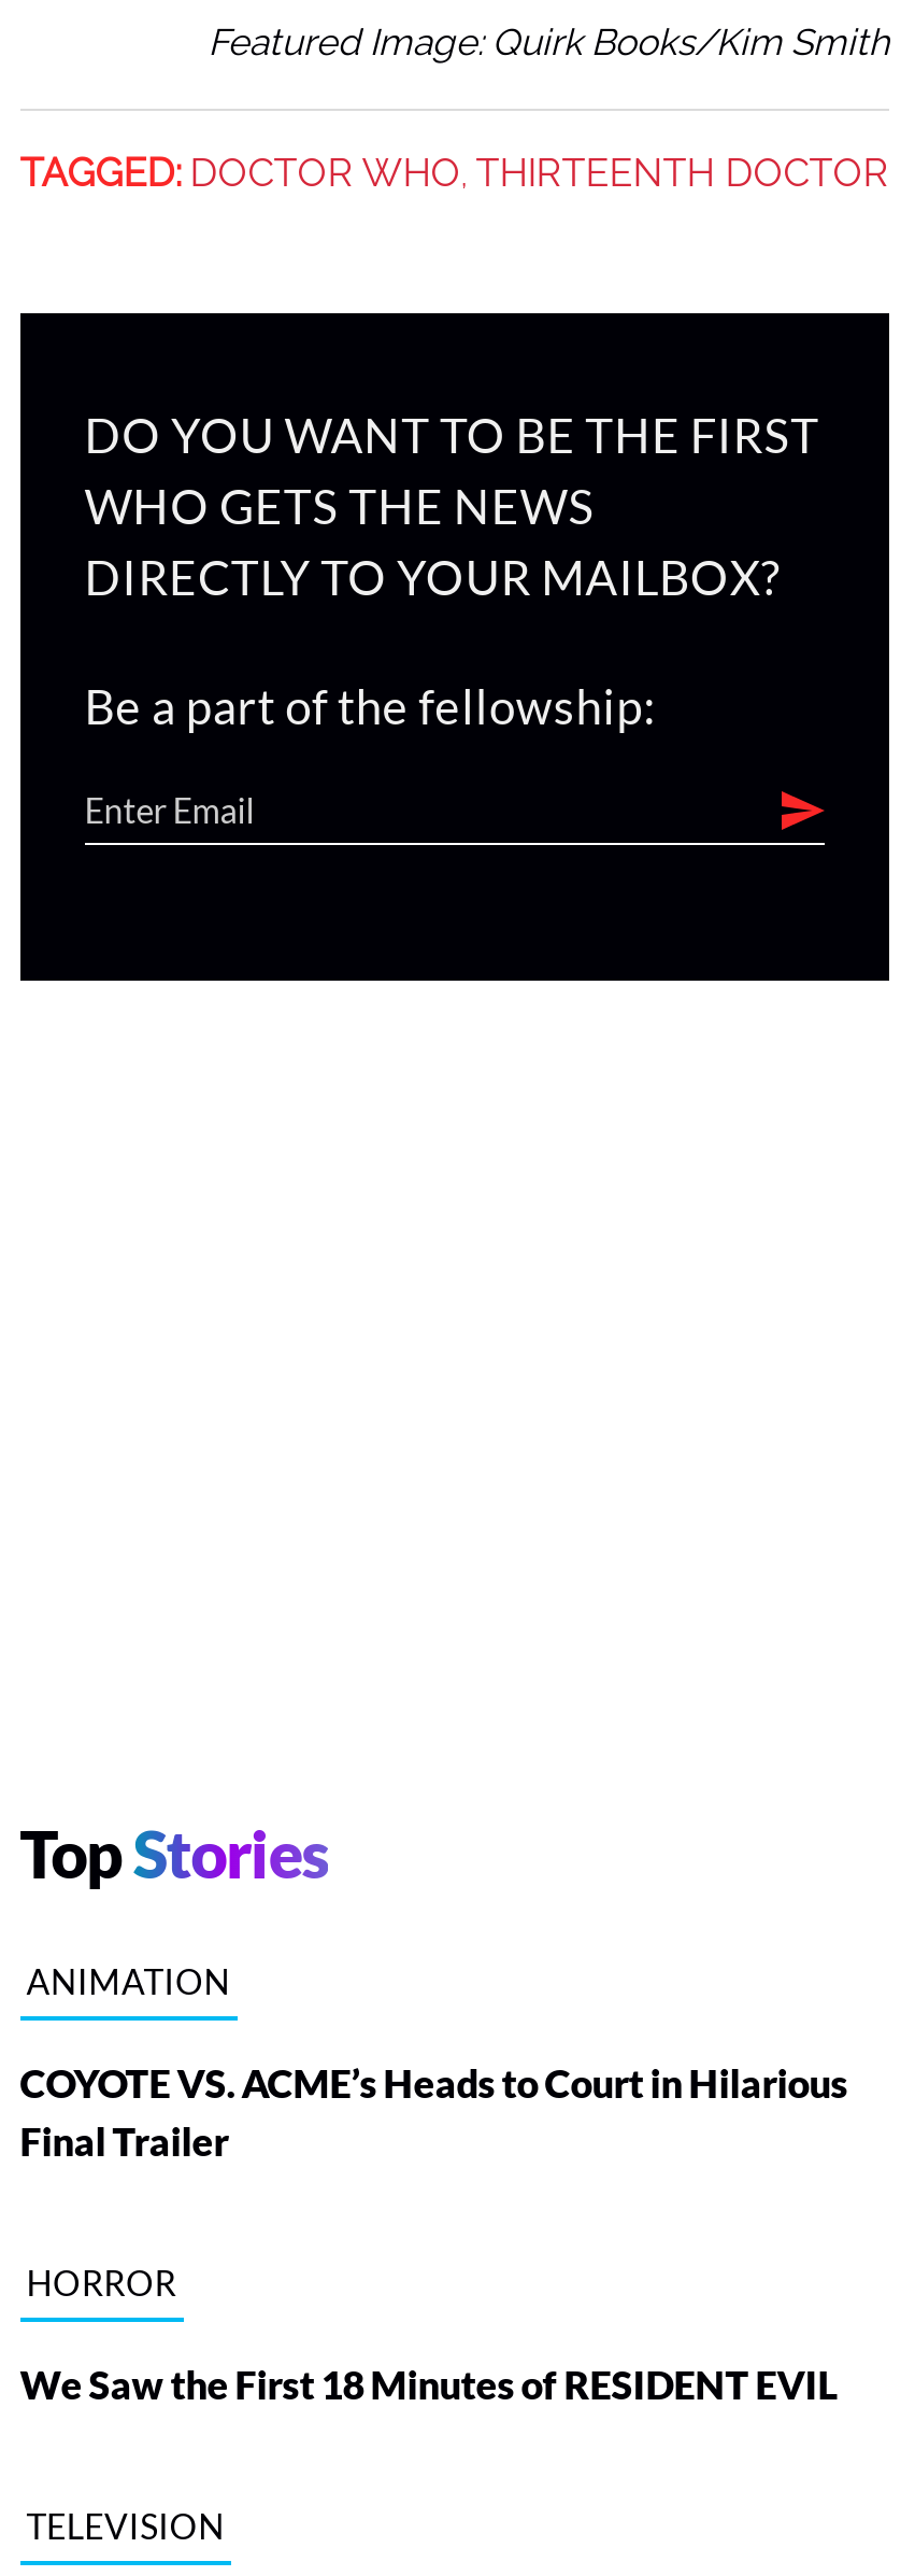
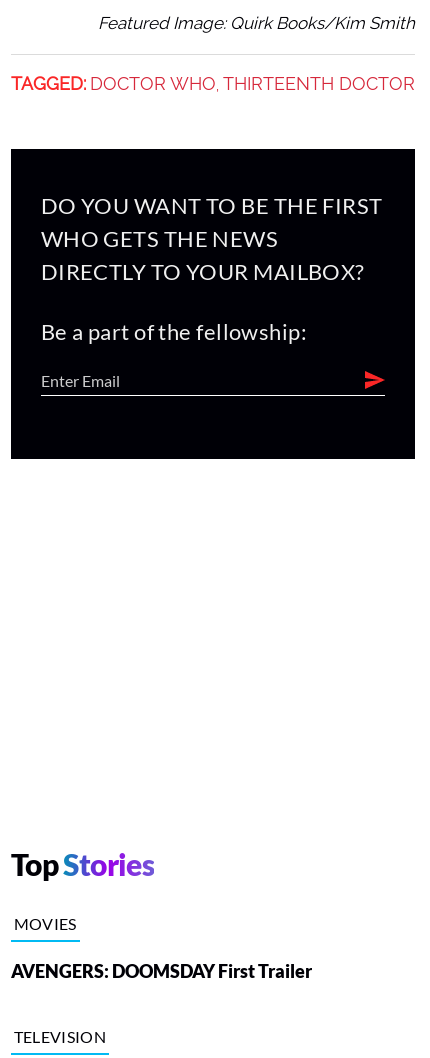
- ANIMATION
- COYOTE VS. ACME’s Heads to Court in Hilarious
- Final Trailer
- HORROR
- We Saw the First 18 Minutes of RESIDENT EVIL
+ MOVIES
+ AVENGERS: DOOMSDAY First Trailer
